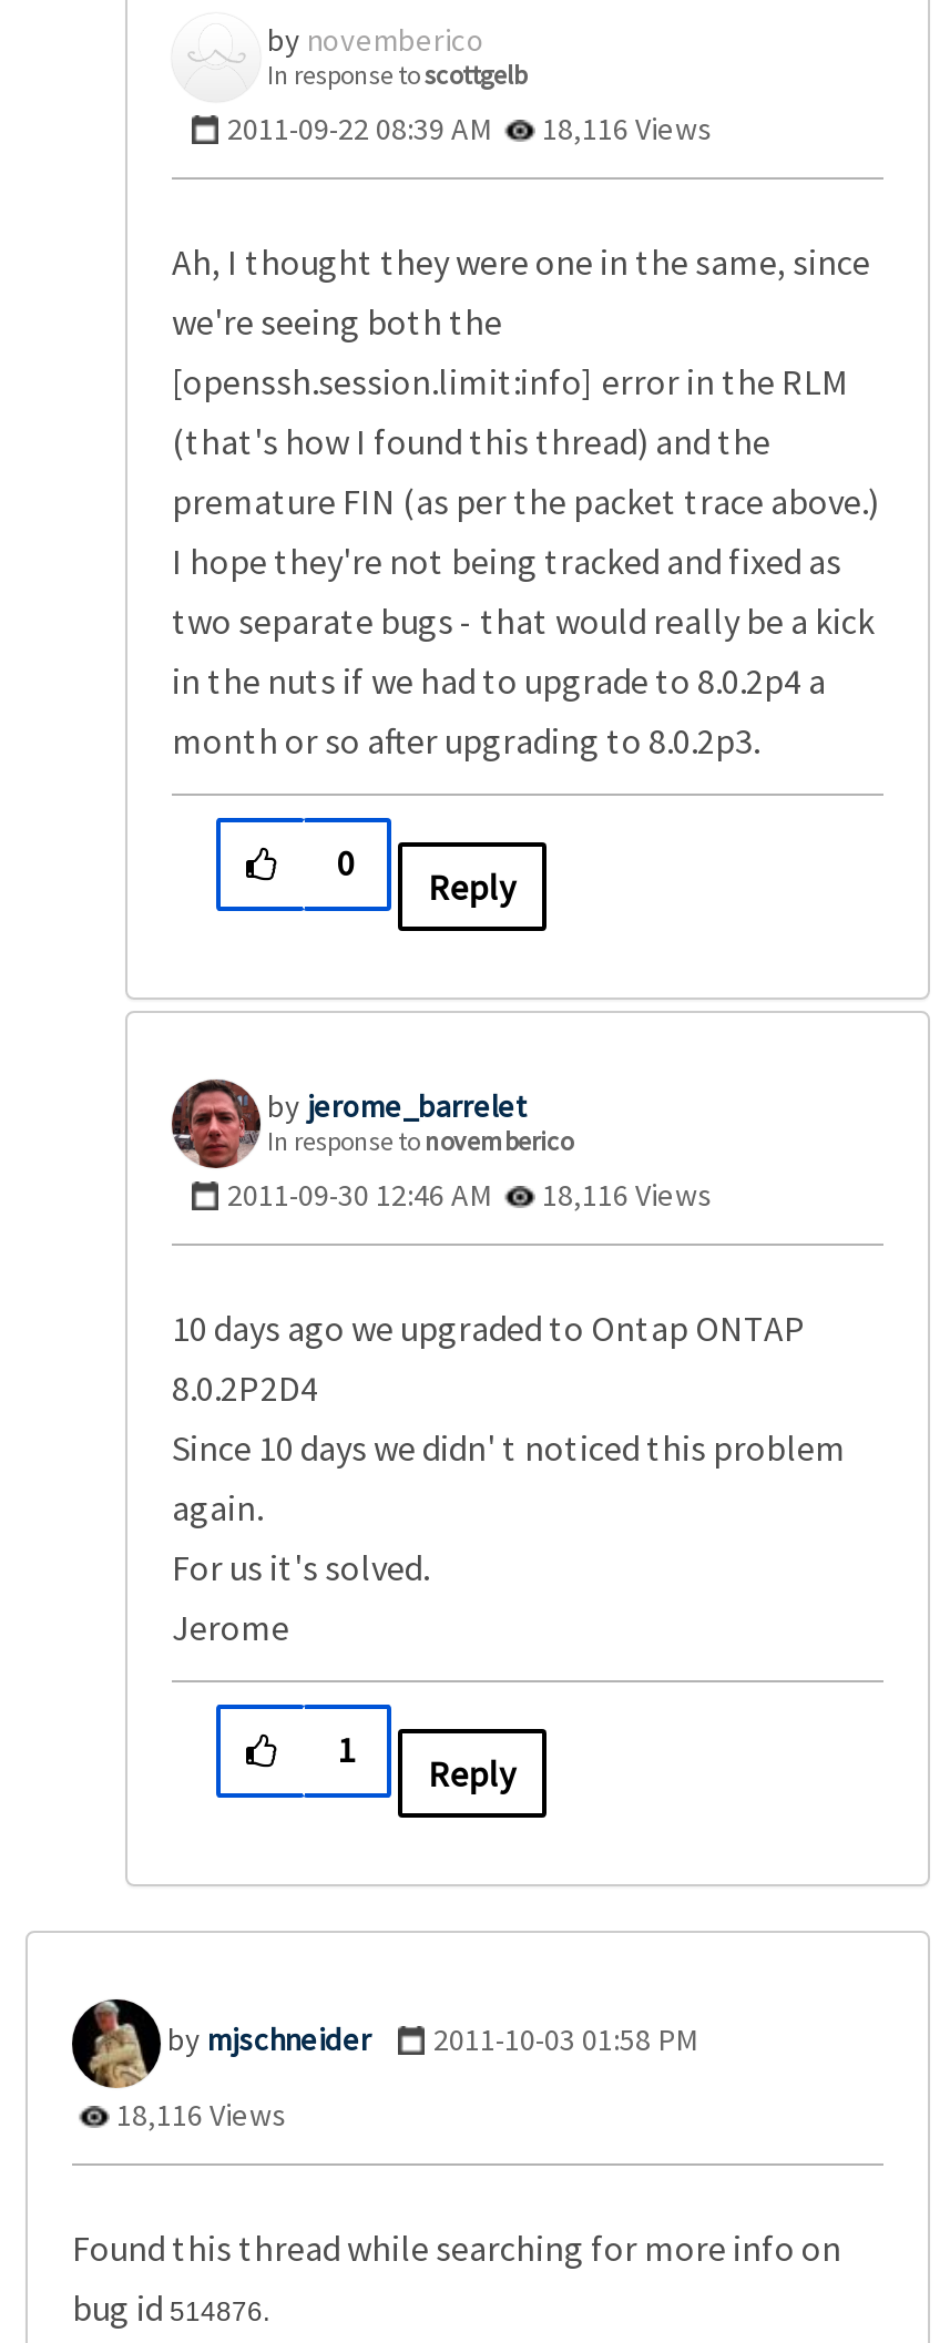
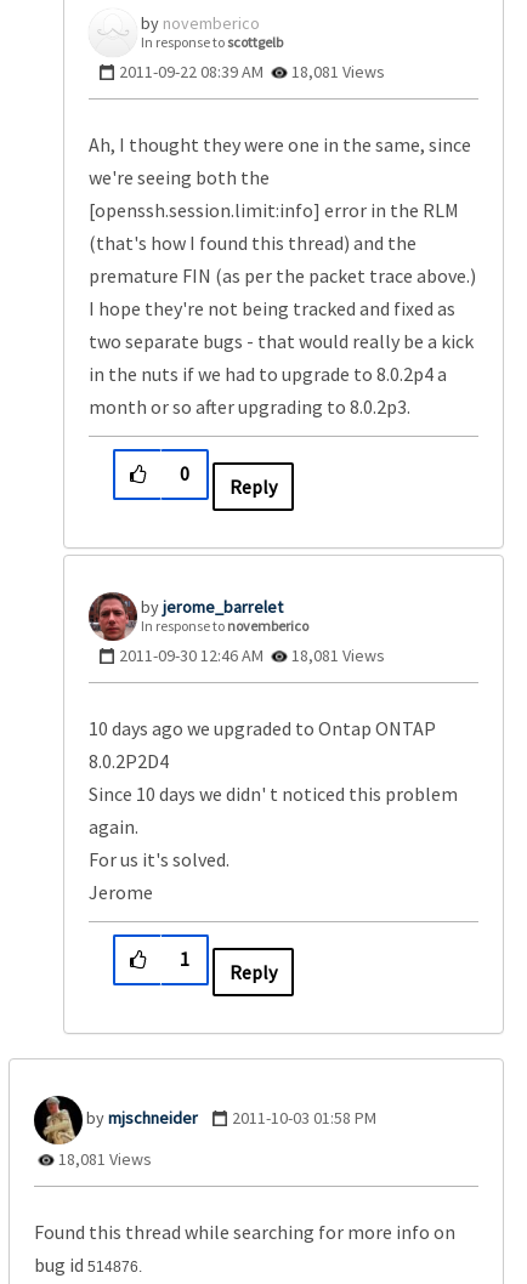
- 2011-09-22 08:39 AM 18,116 Views
+ 2011-09-22 08:39 AM 18,081 Views

- 2011-09-30 12:46 AM 18,116 Views
+ 2011-09-30 12:46 AM 18,081 Views

- 18,116 Views
+ 18,081 Views
